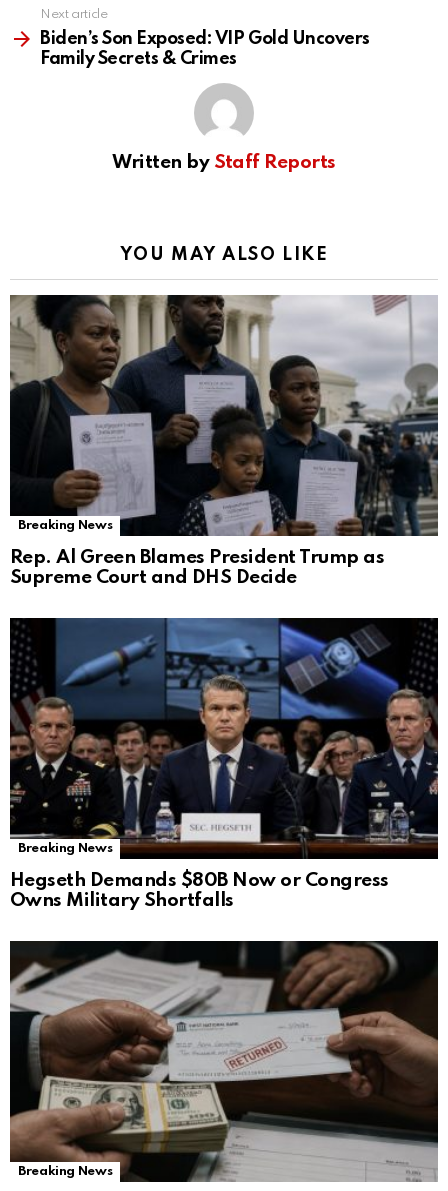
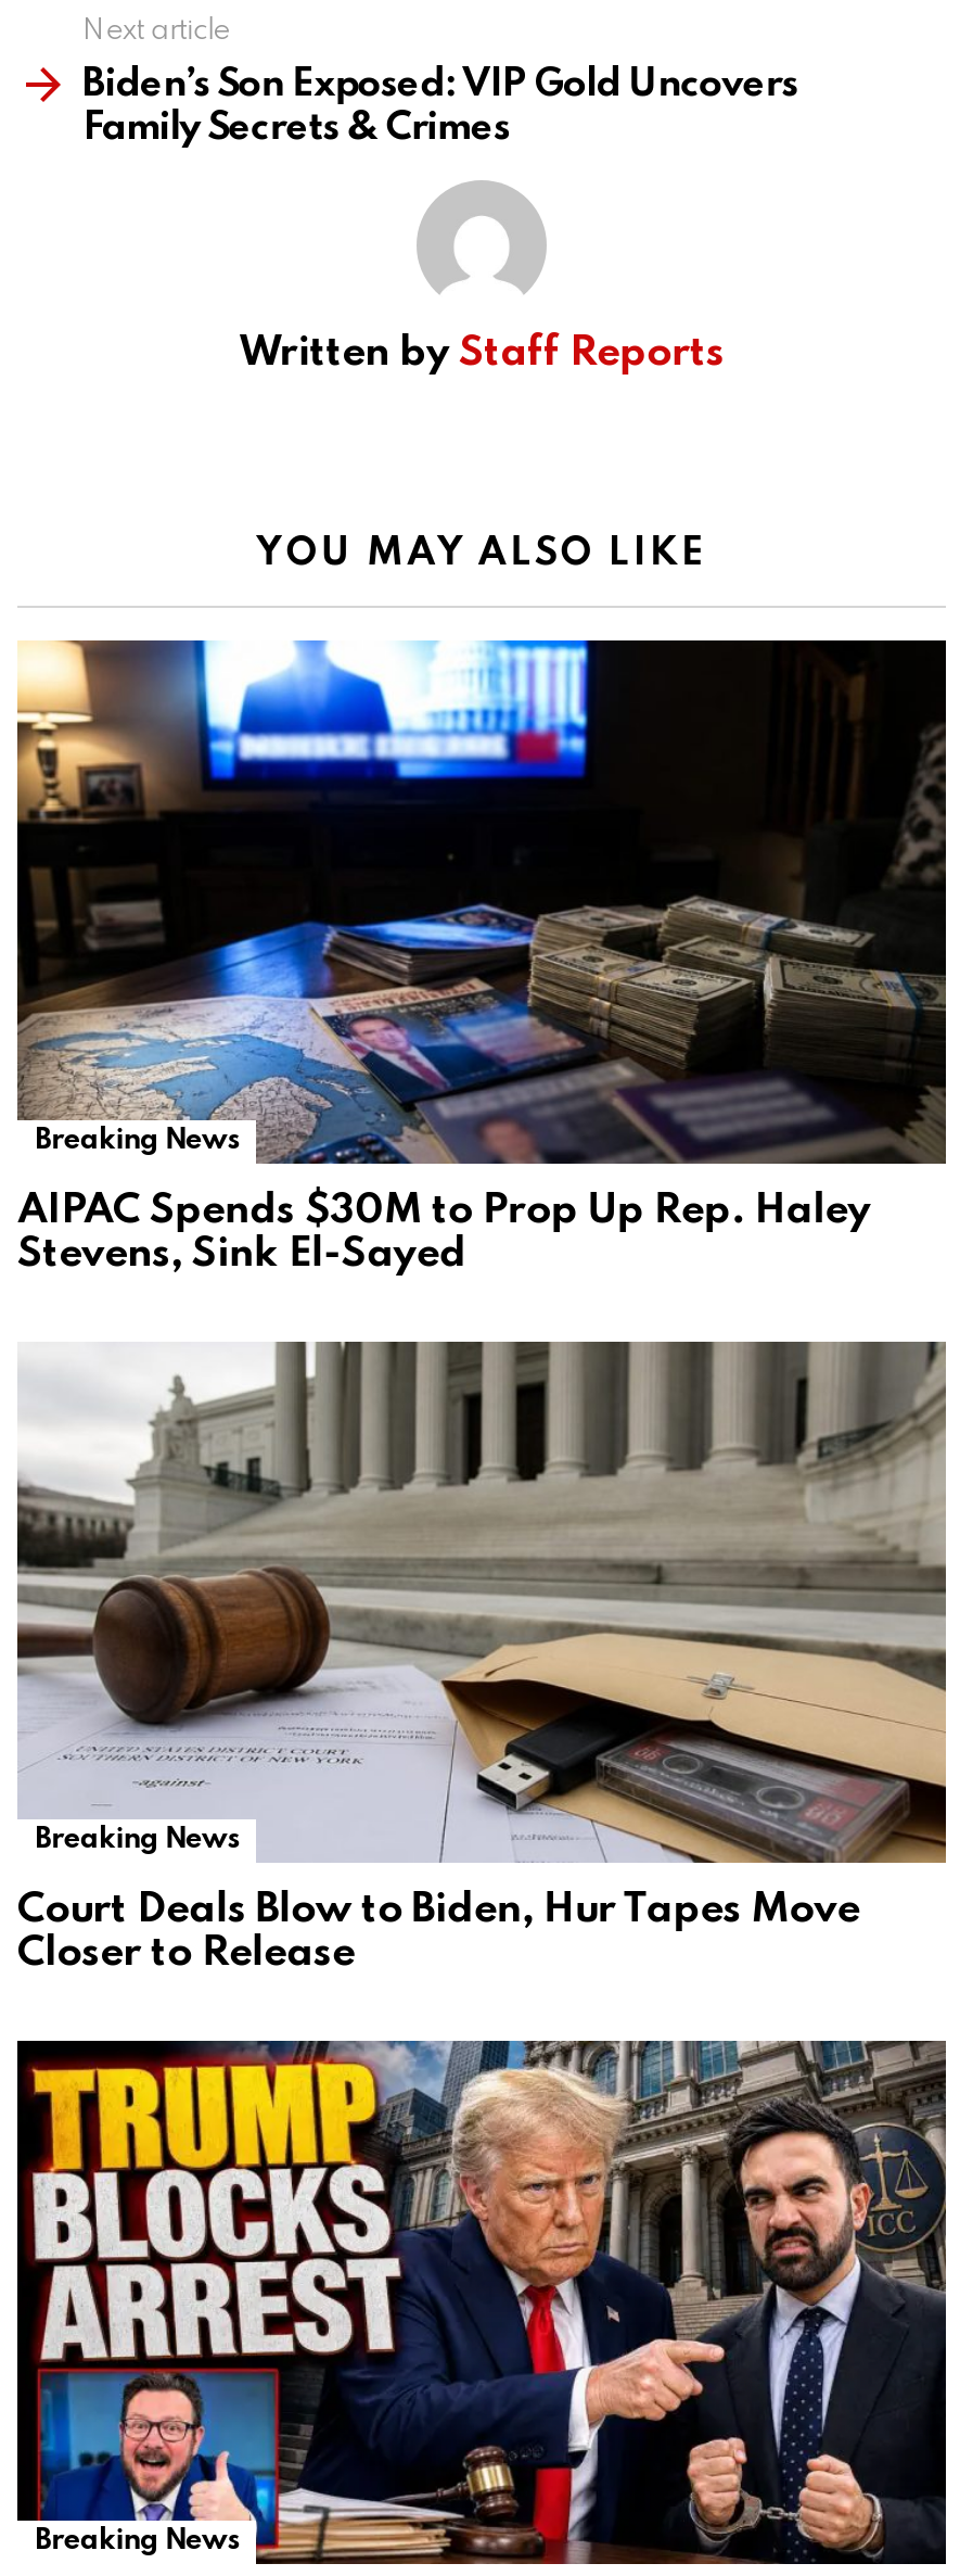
- [image]
- Rep. Al Green Blames President Trump as
- Supreme Court and DHS Decide
+ [image]
+ AIPAC Spends $30M to Prop Up Rep. Haley
+ Stevens, Sink El-Sayed

- [image]
- Hegseth Demands $80B Now or Congress
- Owns Military Shortfalls
+ [image]
+ Court Deals Blow to Biden, Hur Tapes Move
+ Closer to Release

- [image]
+ [image]
